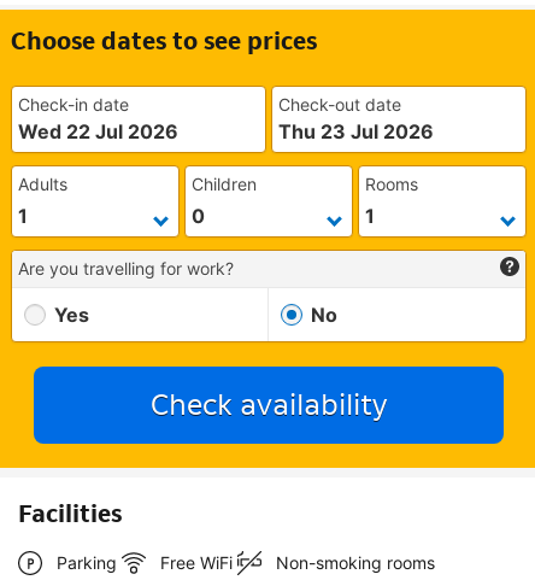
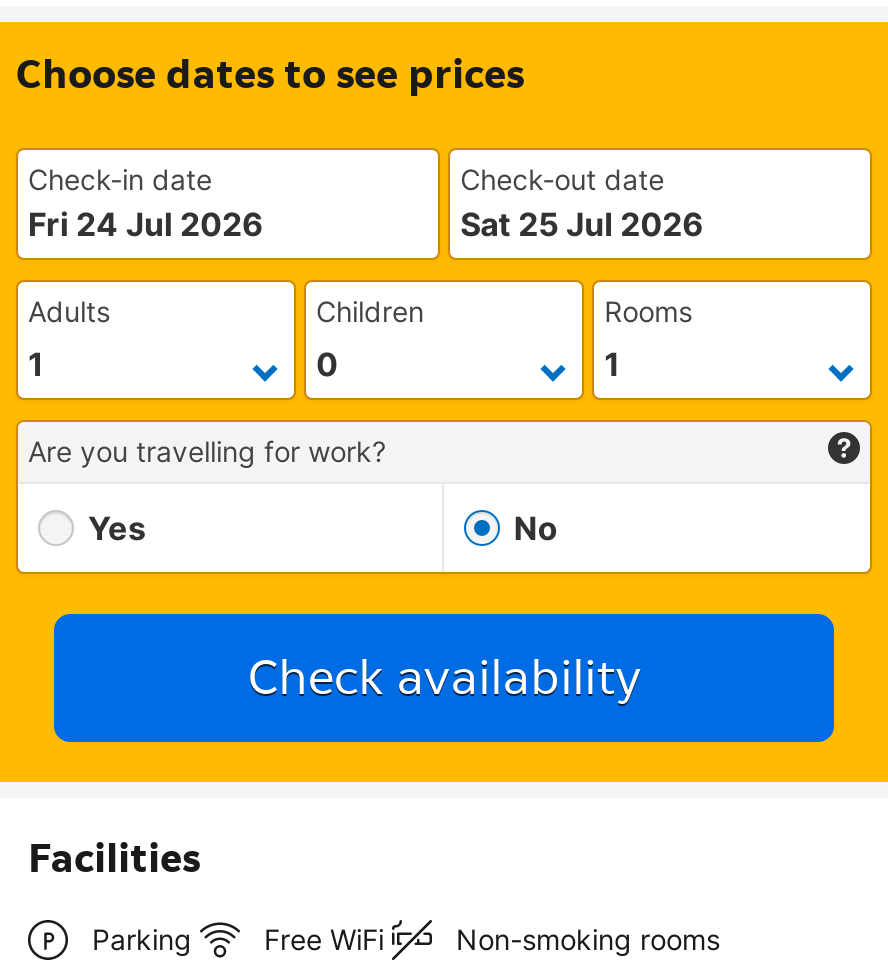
- Wed 22 Jul 2026
+ Fri 24 Jul 2026

- Thu 23 Jul 2026
+ Sat 25 Jul 2026
